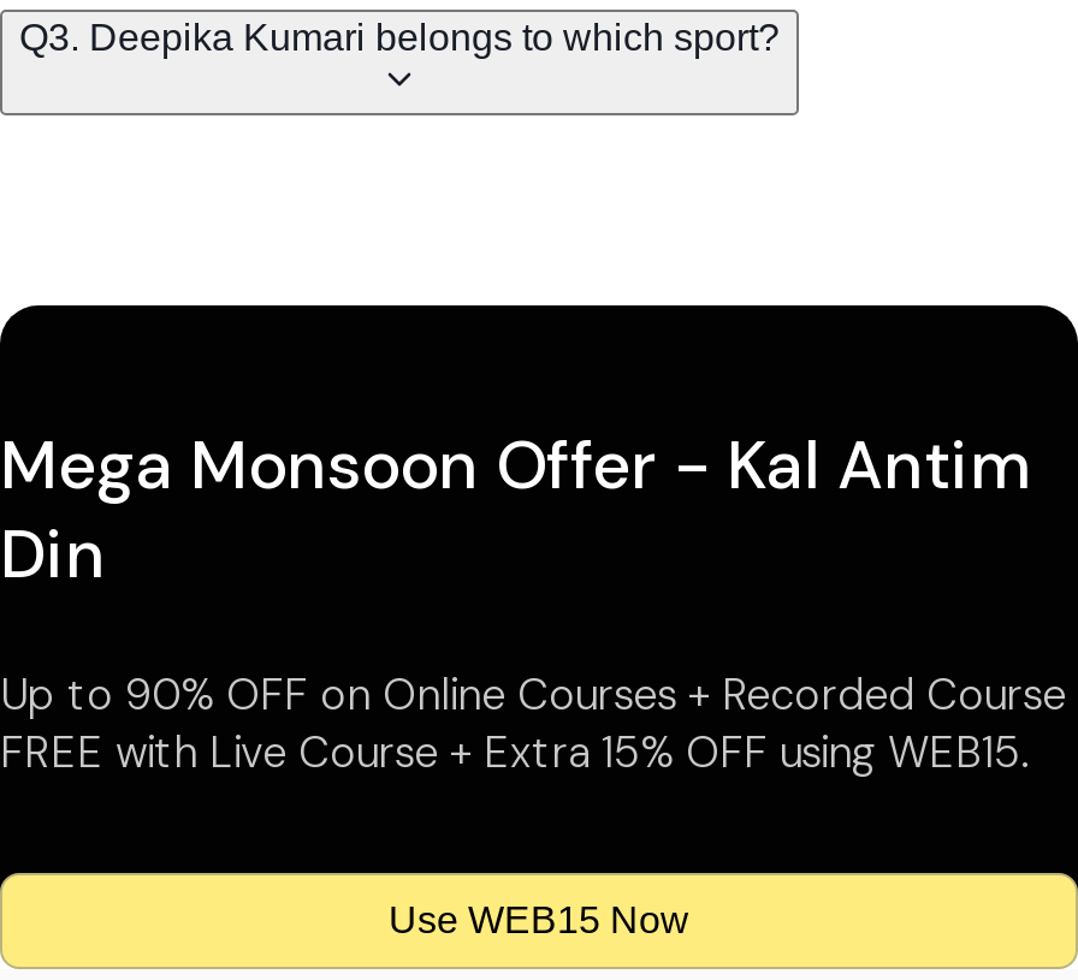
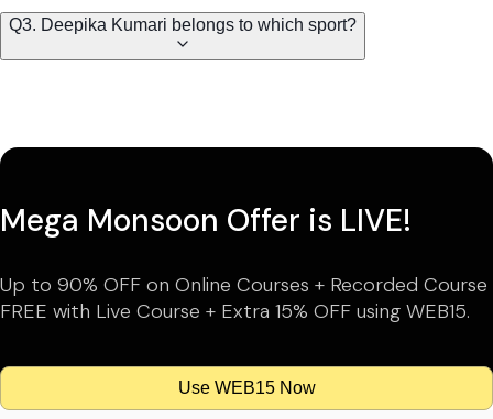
- Mega Monsoon Offer - Kal Antim
- Din
+ Mega Monsoon Offer is LIVE!
